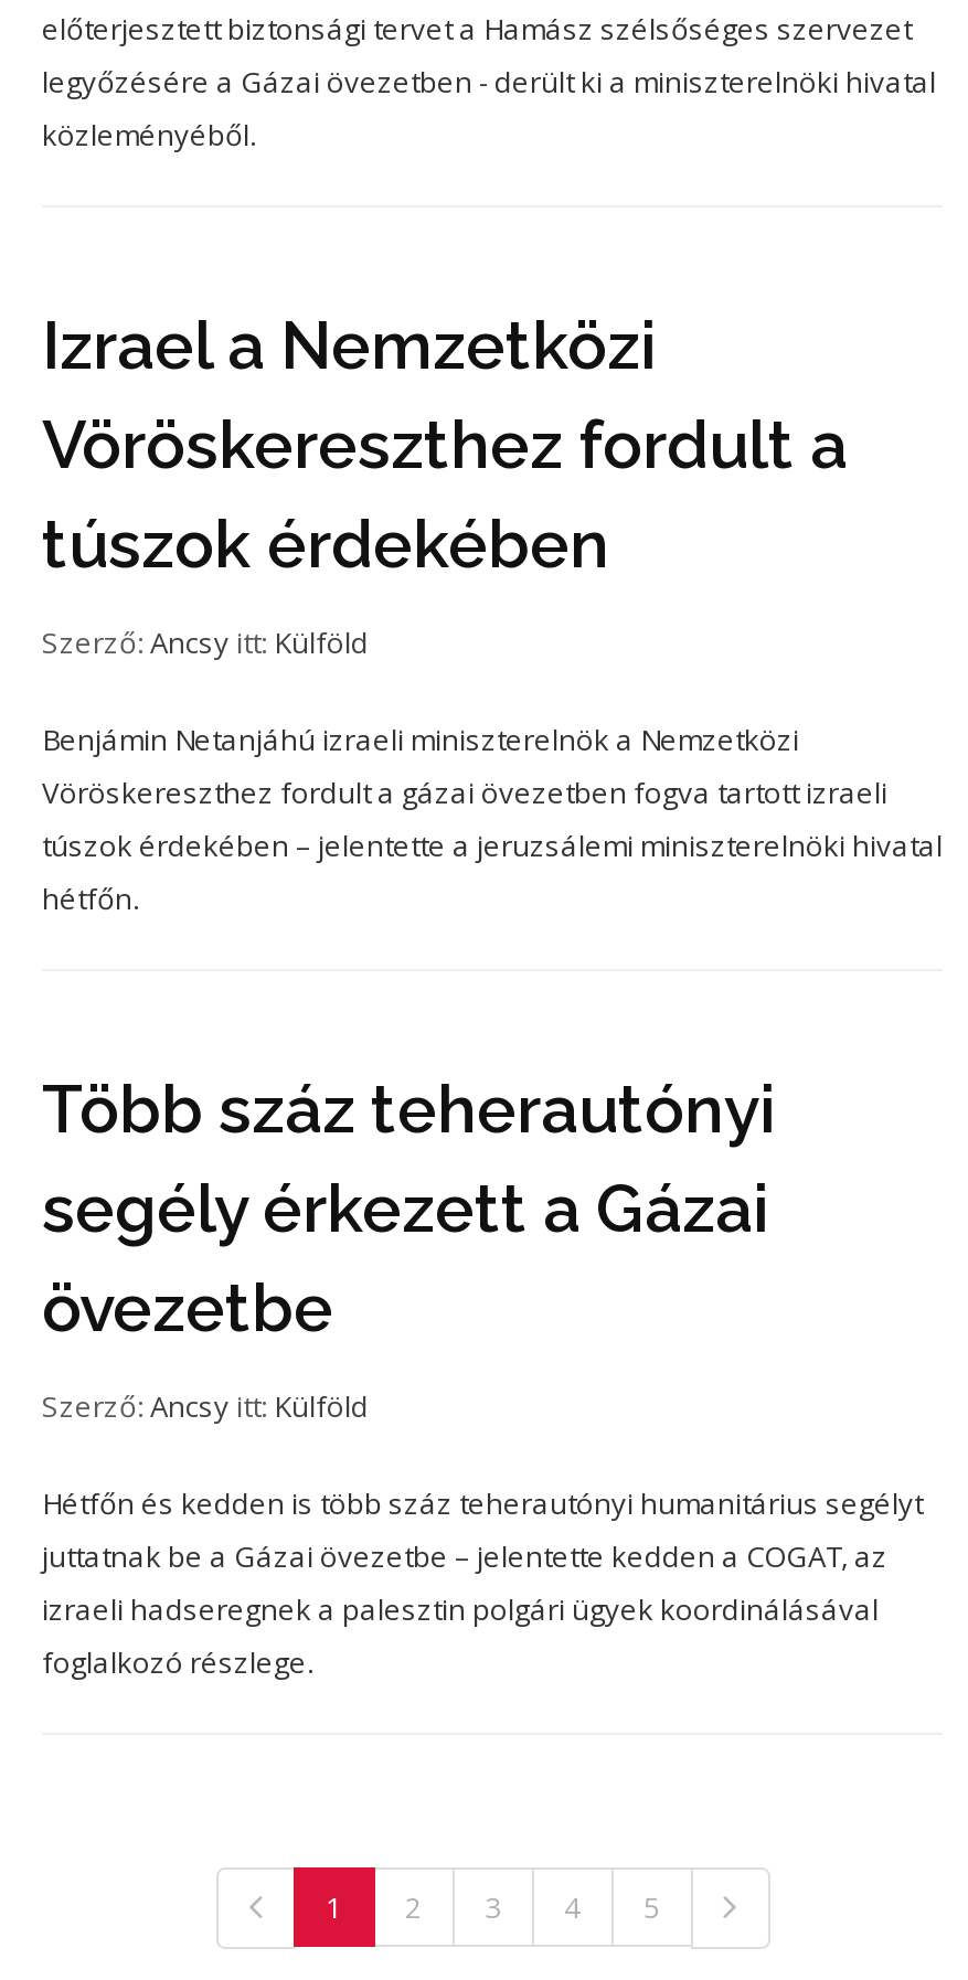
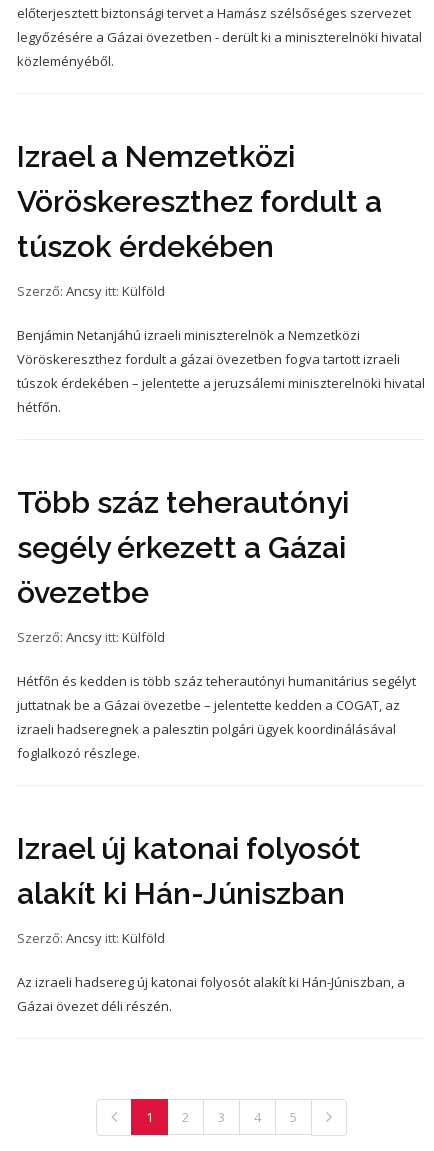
+ Izrael új katonai folyosót
+ alakít ki Hán-Júniszban
+ Szerző: Ancsy itt: Külföld
+ Az izraeli hadsereg új katonai folyosót alakít ki Hán-Júniszban, a
+ Gázai övezet déli részén.
